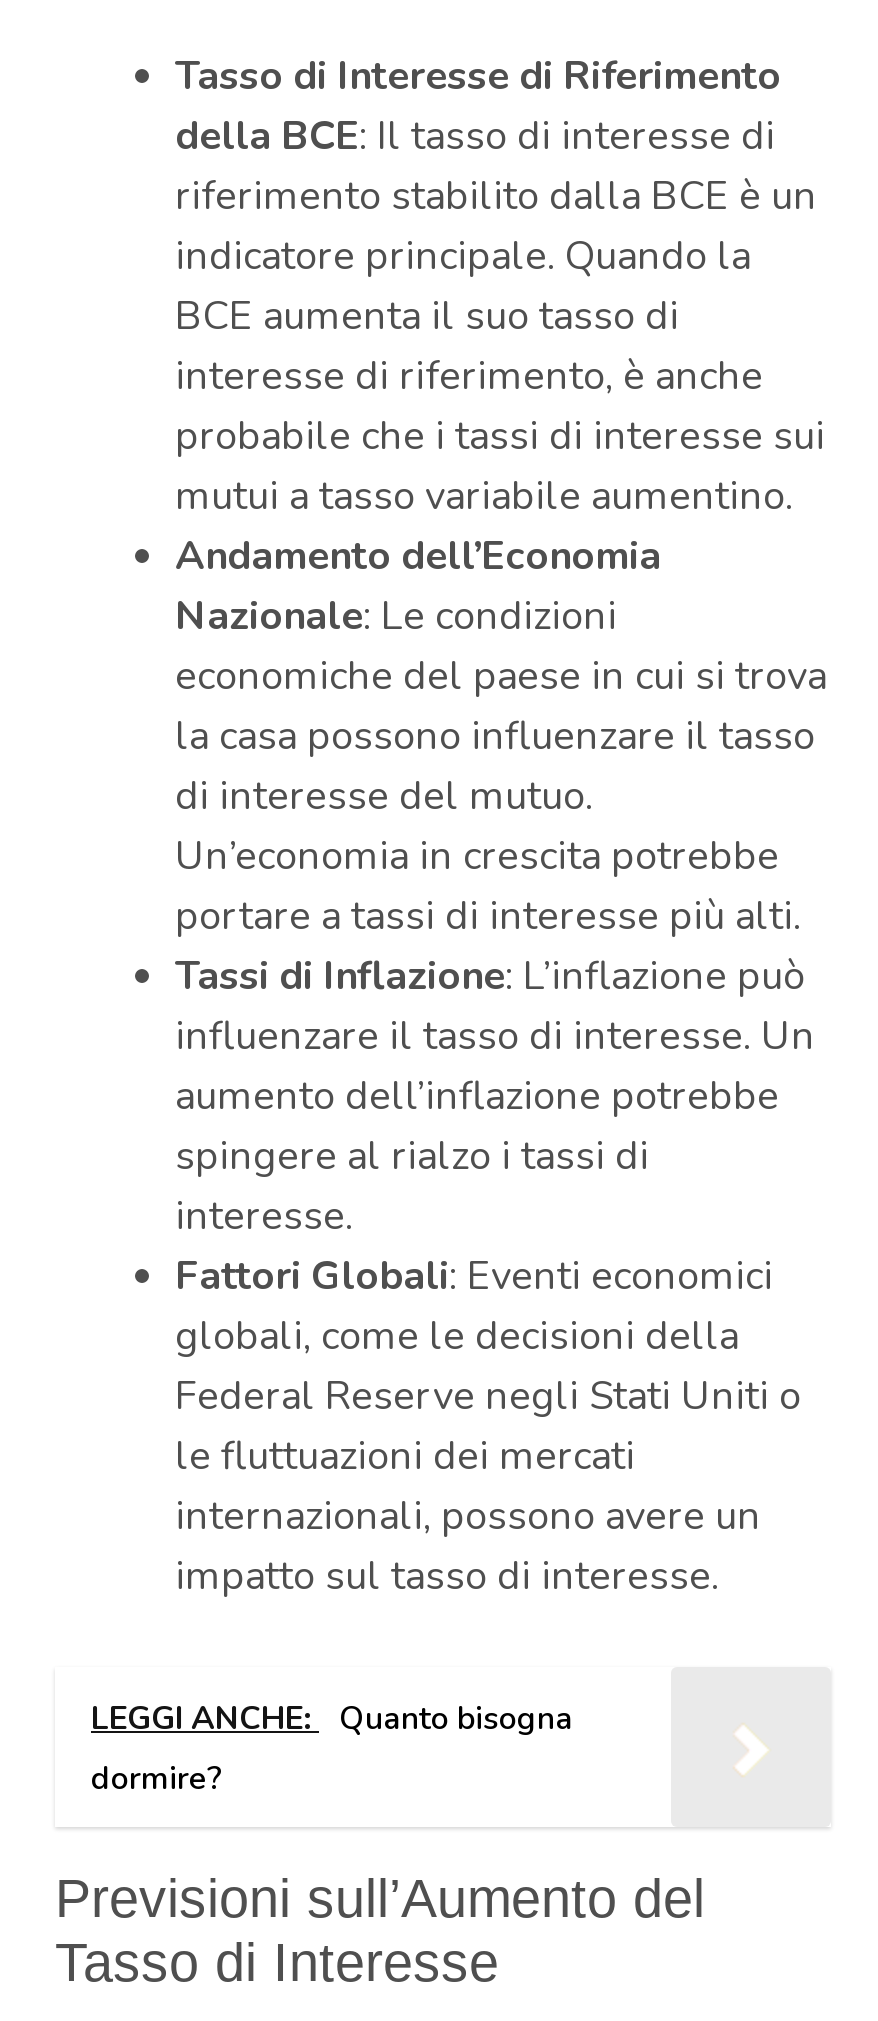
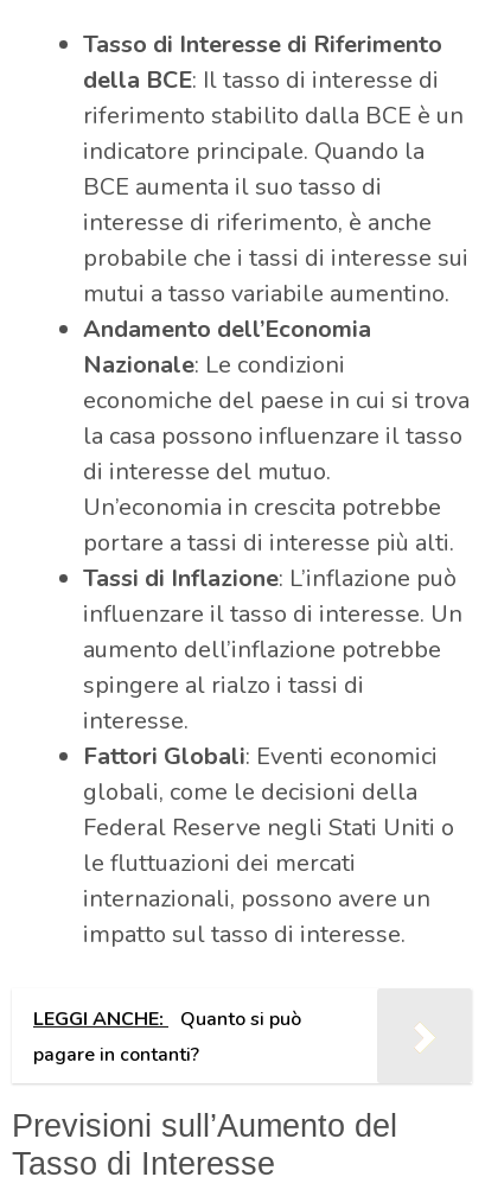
- LEGGI ANCHE: Quanto bisogna
- dormire?
+ LEGGI ANCHE: Quanto si può
+ pagare in contanti?
